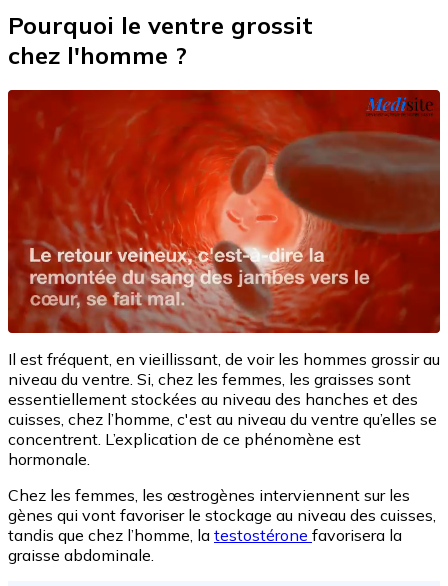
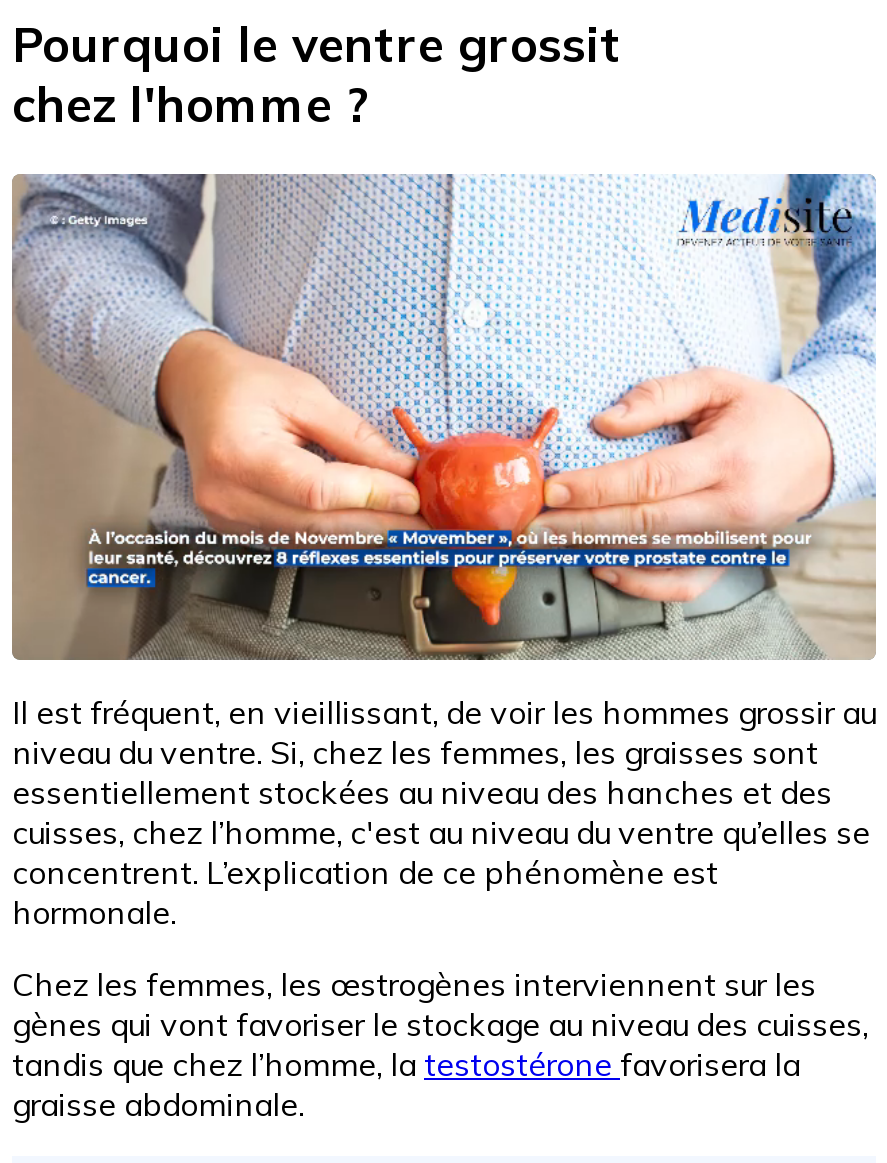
- [image]
+ [image]
